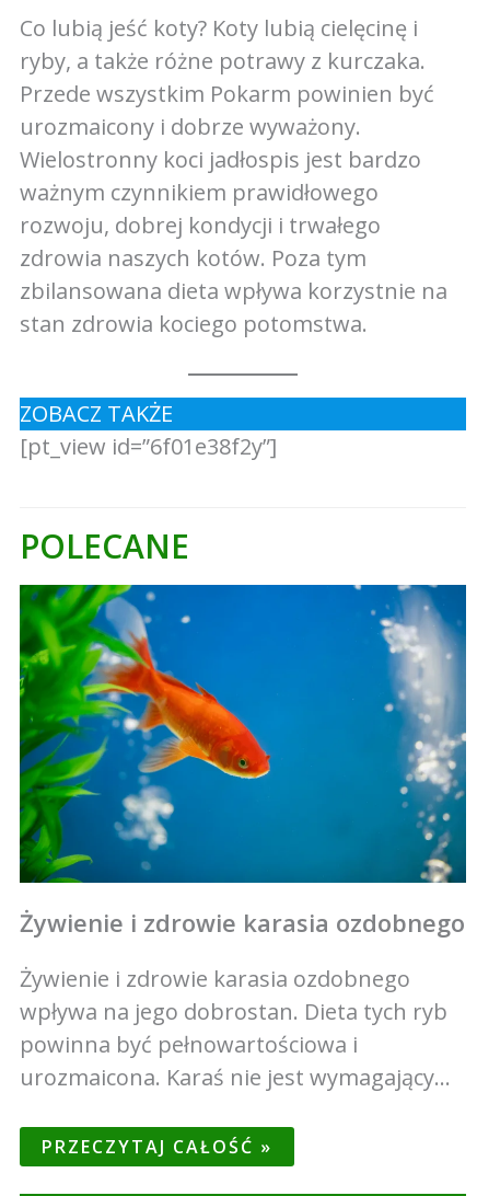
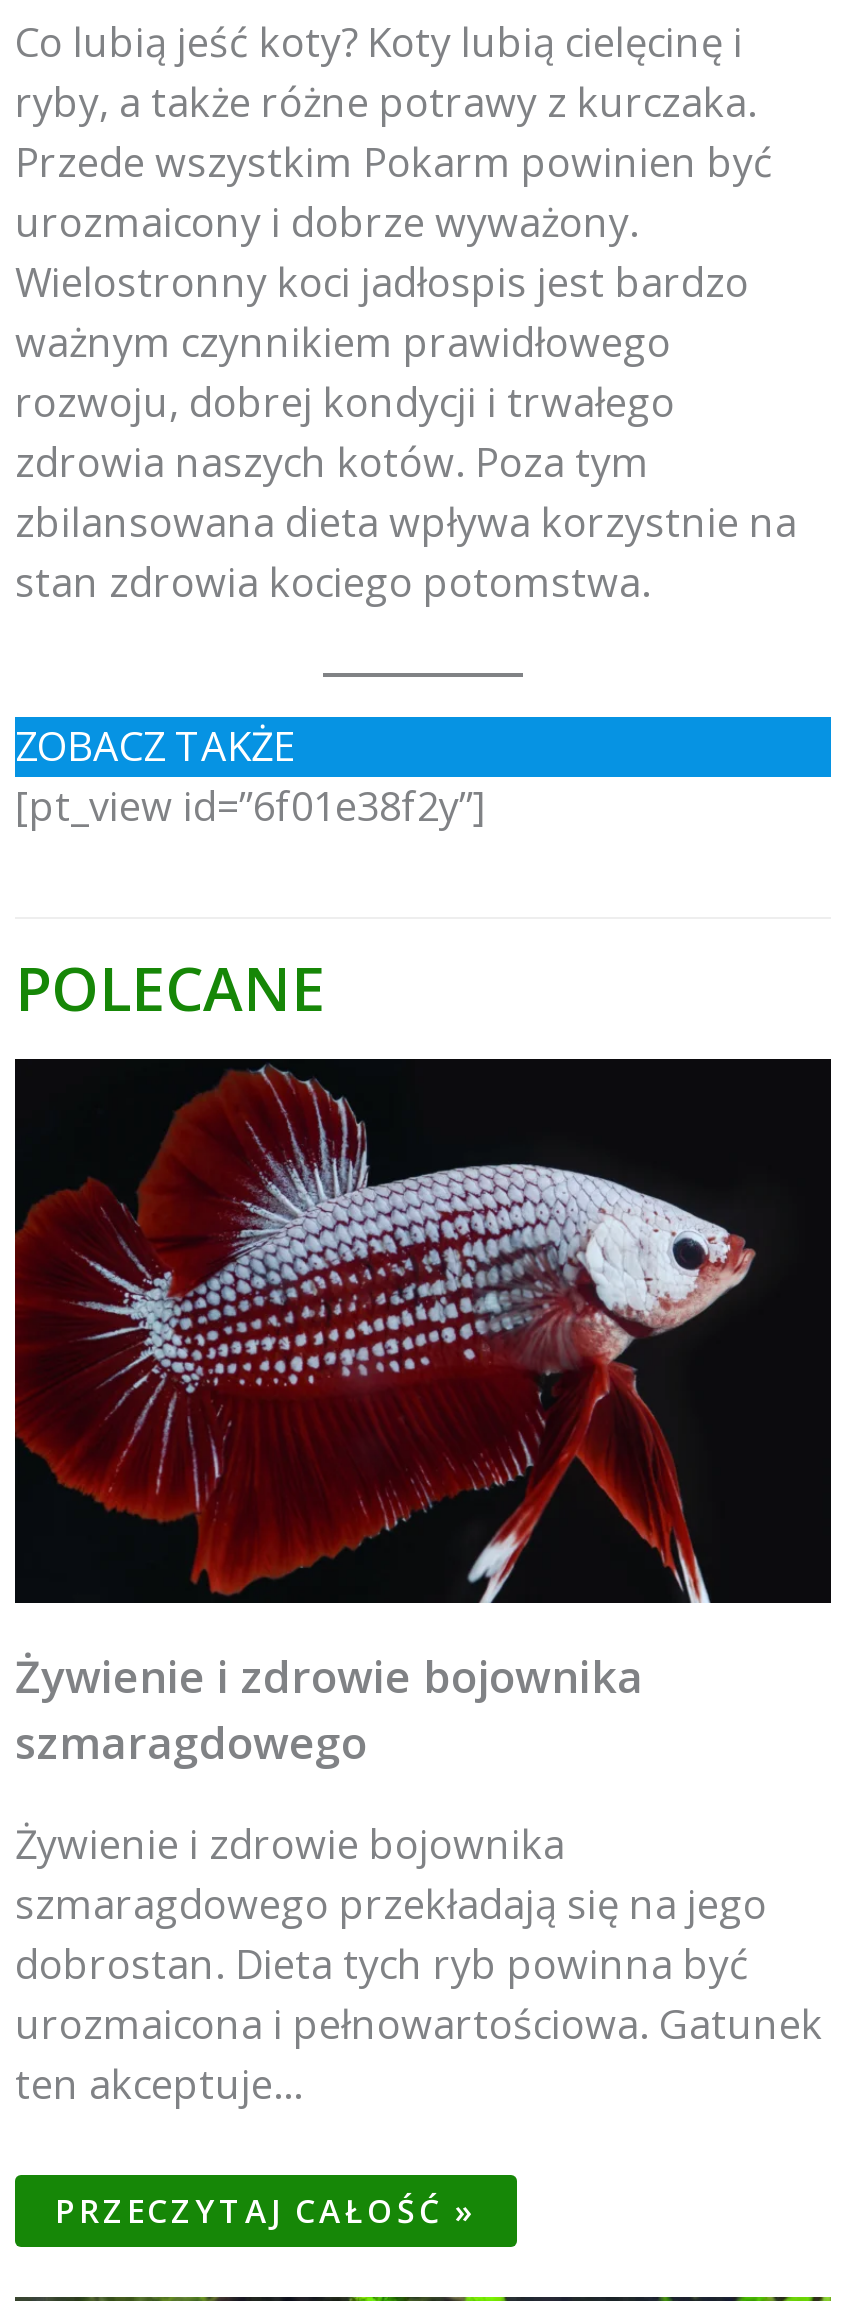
- [image]
- Żywienie i zdrowie karasia ozdobnego
+ [image]
+ Żywienie i zdrowie bojownika
+ szmaragdowego

- Żywienie i zdrowie karasia ozdobnego
- wpływa na jego dobrostan. Dieta tych ryb
- powinna być pełnowartościowa i
- urozmaicona. Karaś nie jest wymagający…
+ Żywienie i zdrowie bojownika
+ szmaragdowego przekładają się na jego
+ dobrostan. Dieta tych ryb powinna być
+ urozmaicona i pełnowartościowa. Gatunek
+ ten akceptuje…
